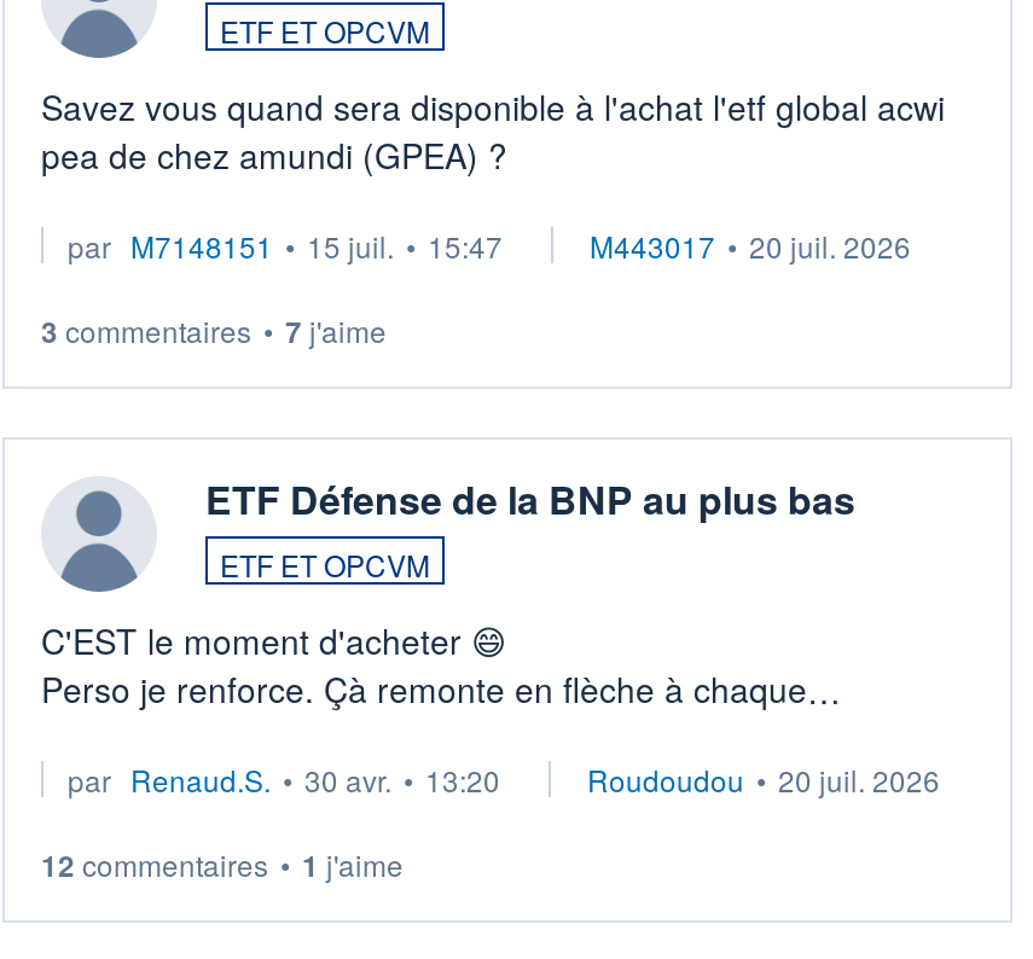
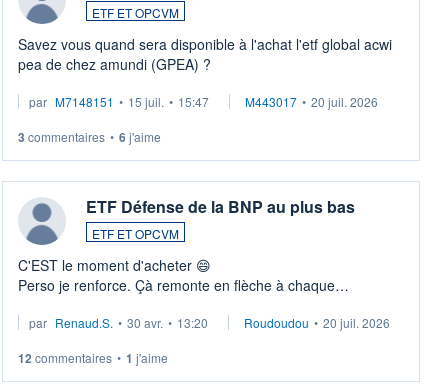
- 3 commentaires • 7 j'aime
+ 3 commentaires • 6 j'aime
